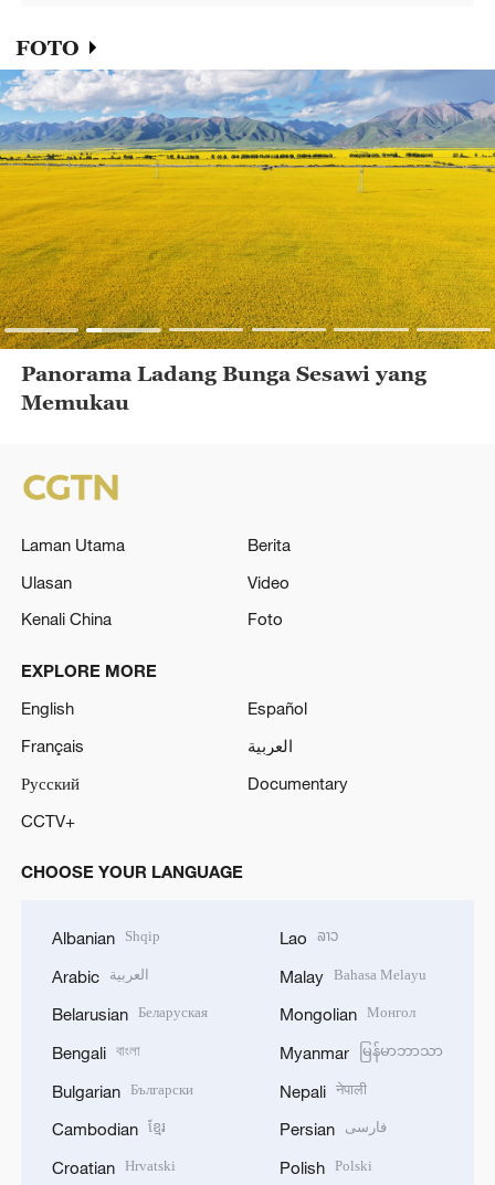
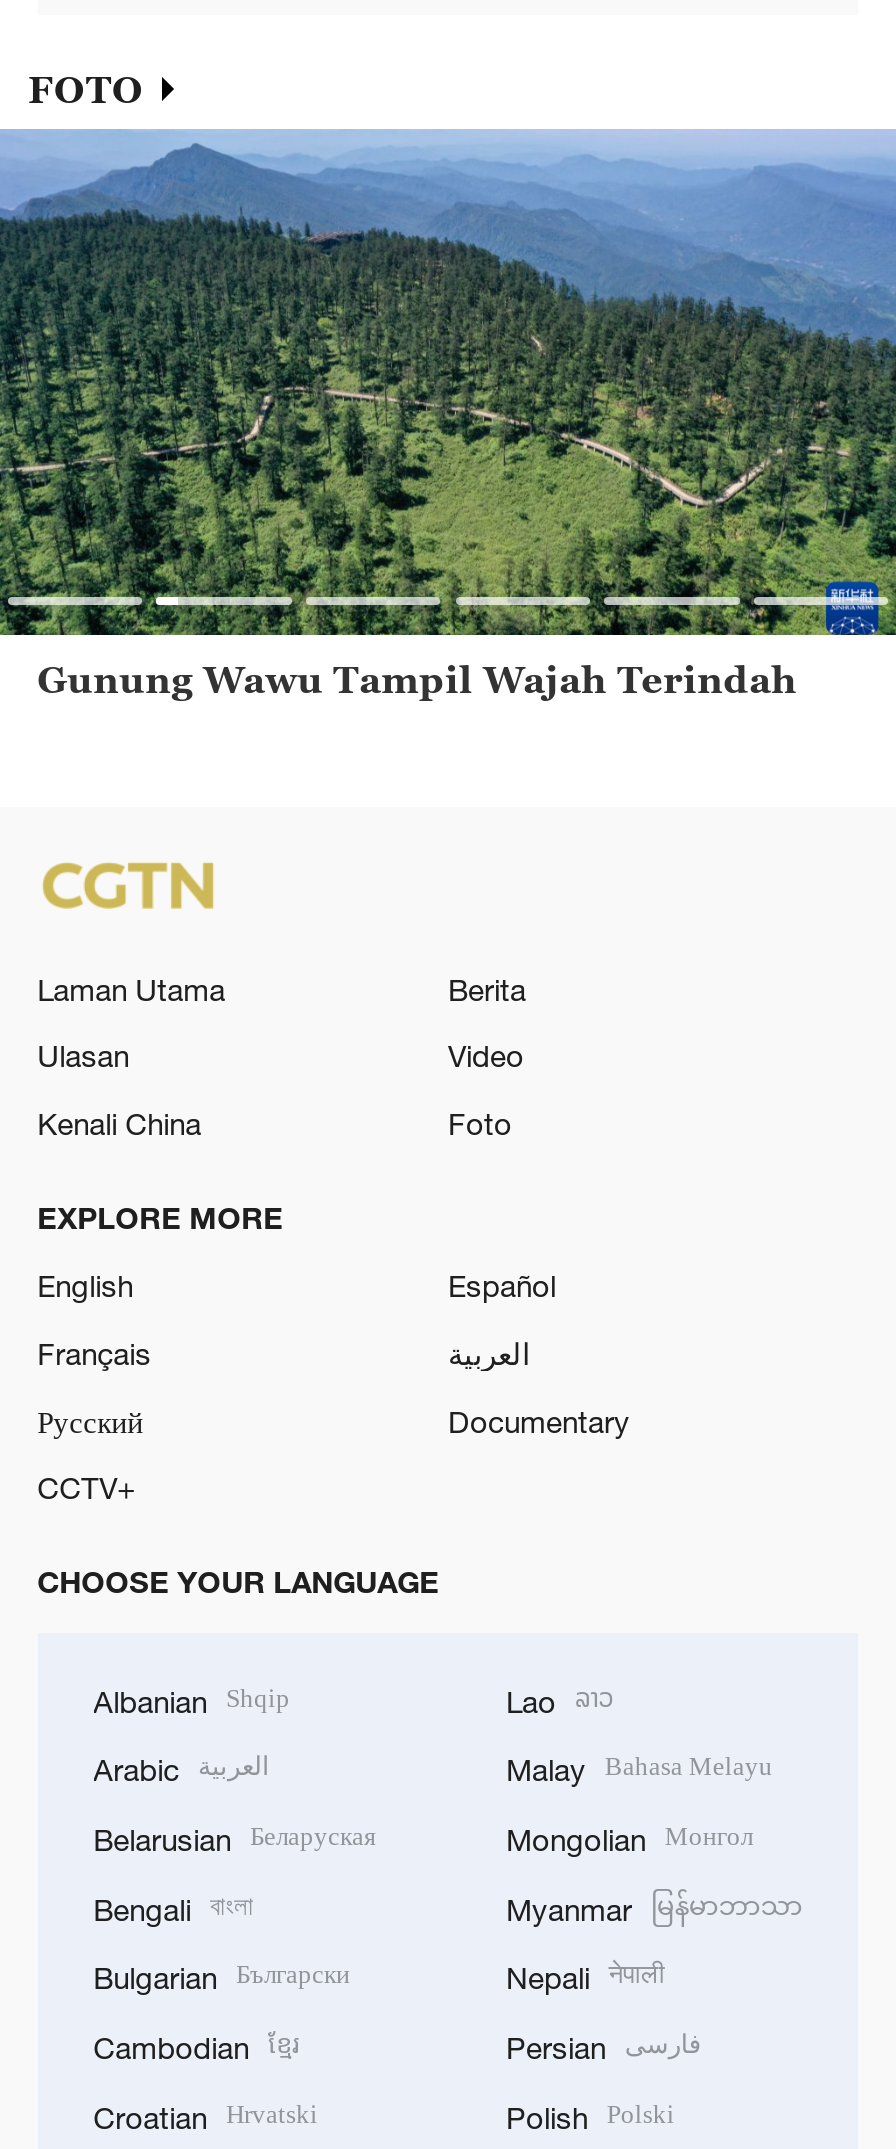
- [image]
- Panorama Ladang Bunga Sesawi yang
- Memukau
+ [image]
+ Gunung Wawu Tampil Wajah Terindah
